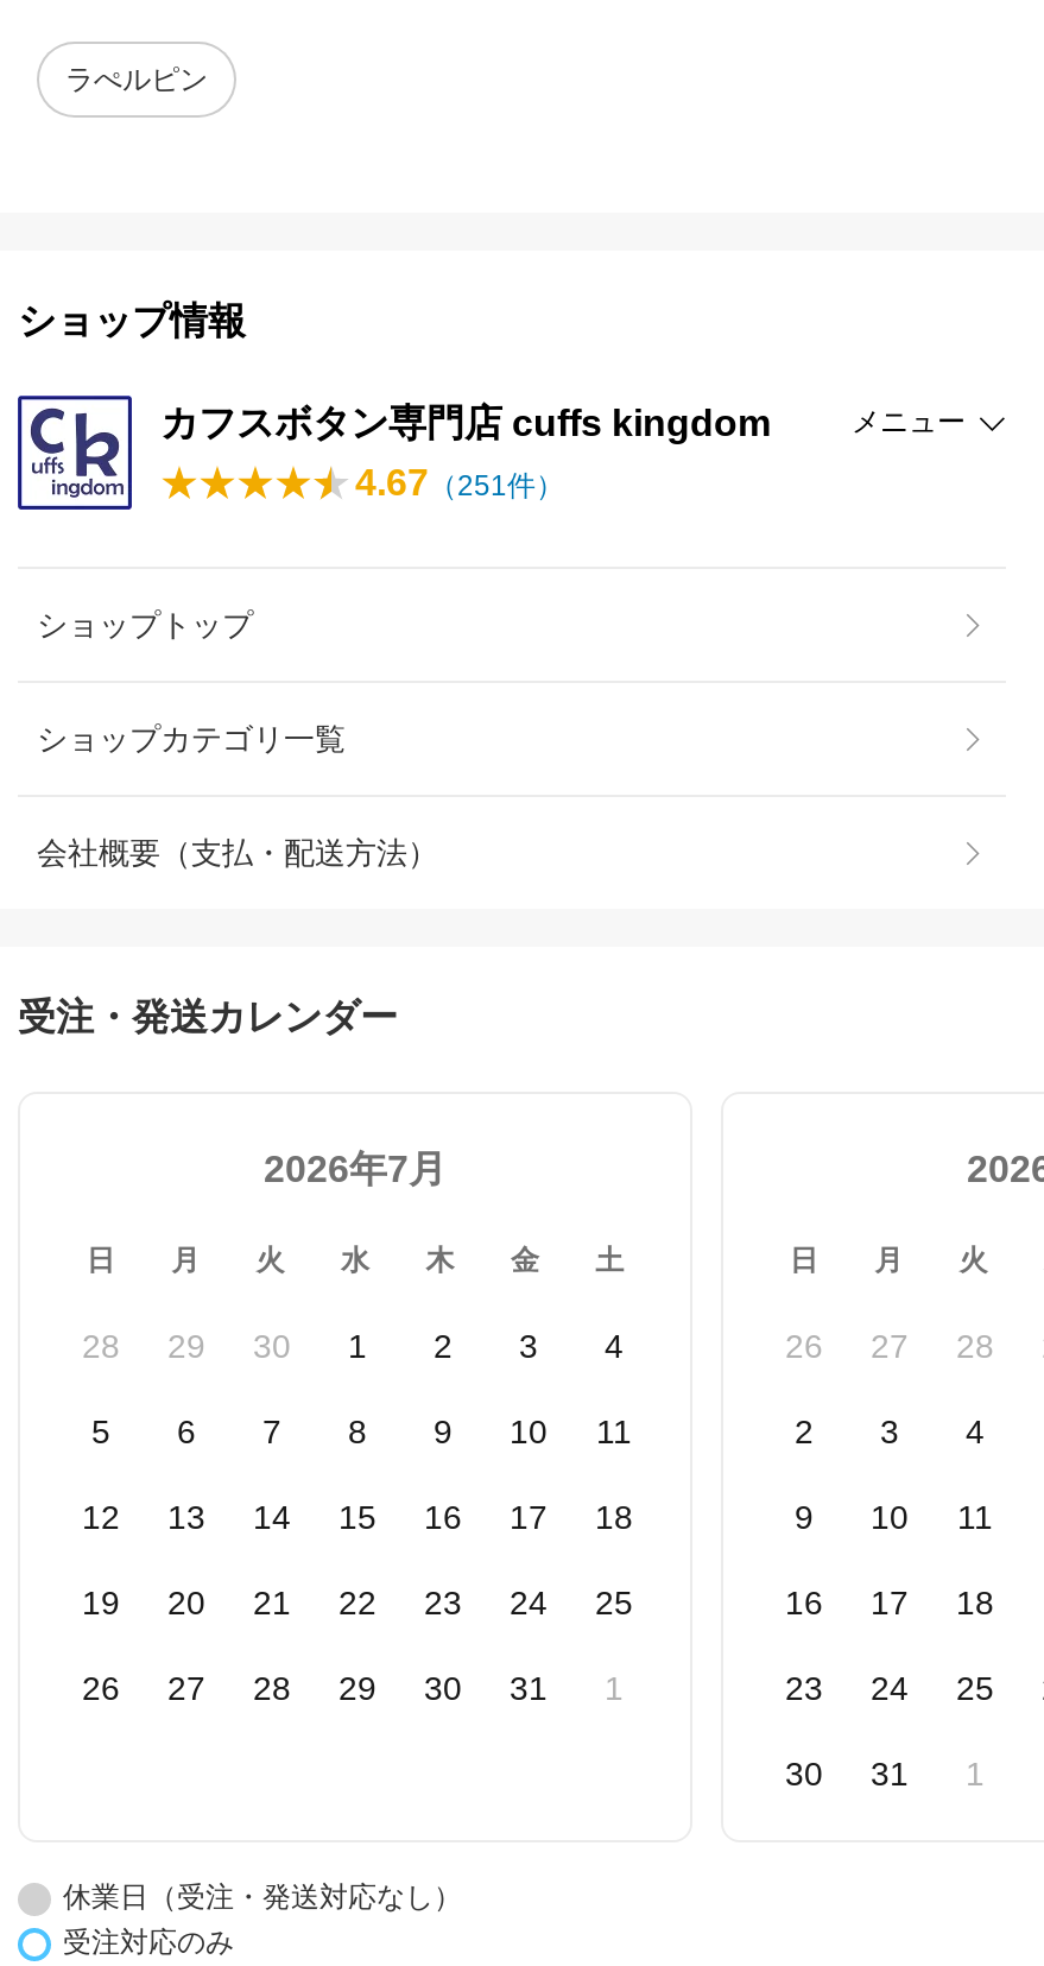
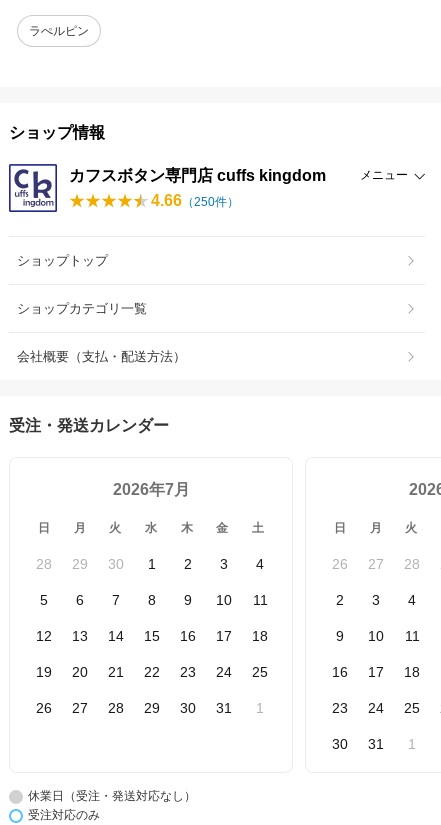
- 4.67（251件）
+ 4.66（250件）
